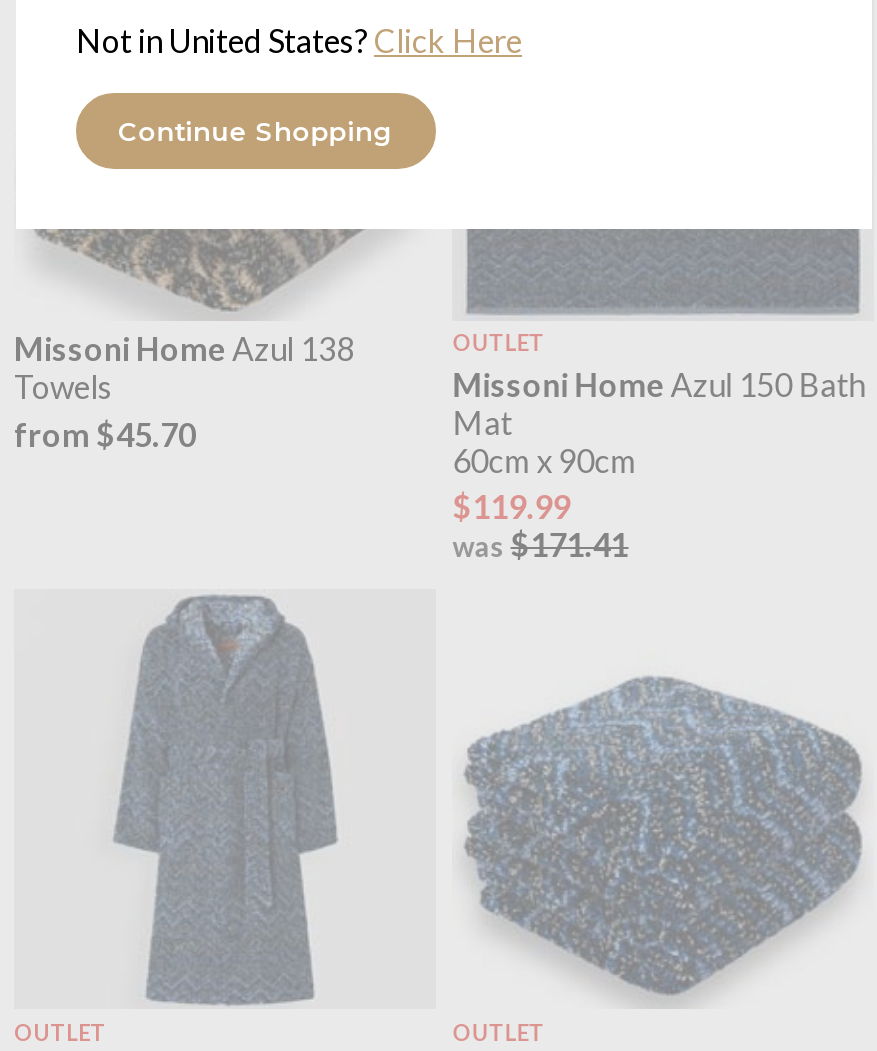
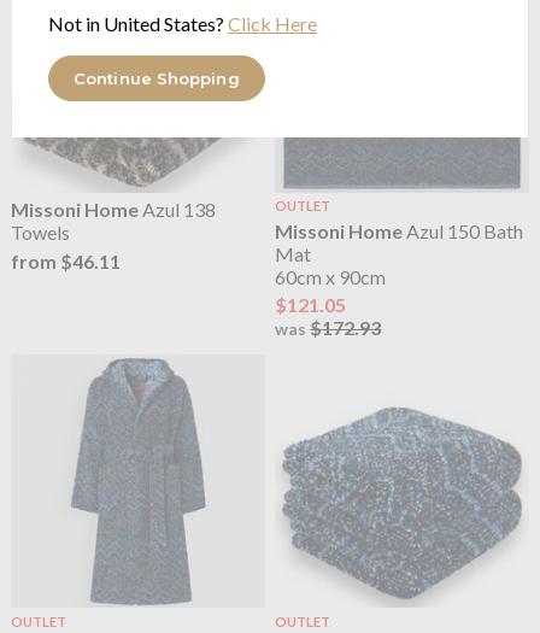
- from $45.70
+ from $46.11

- $119.99
+ $121.05

- was $171.41
+ was $172.93
